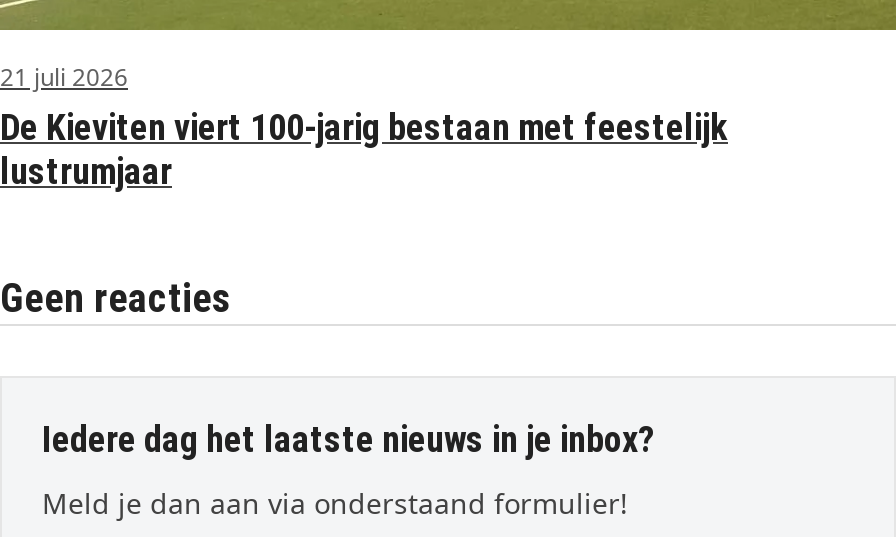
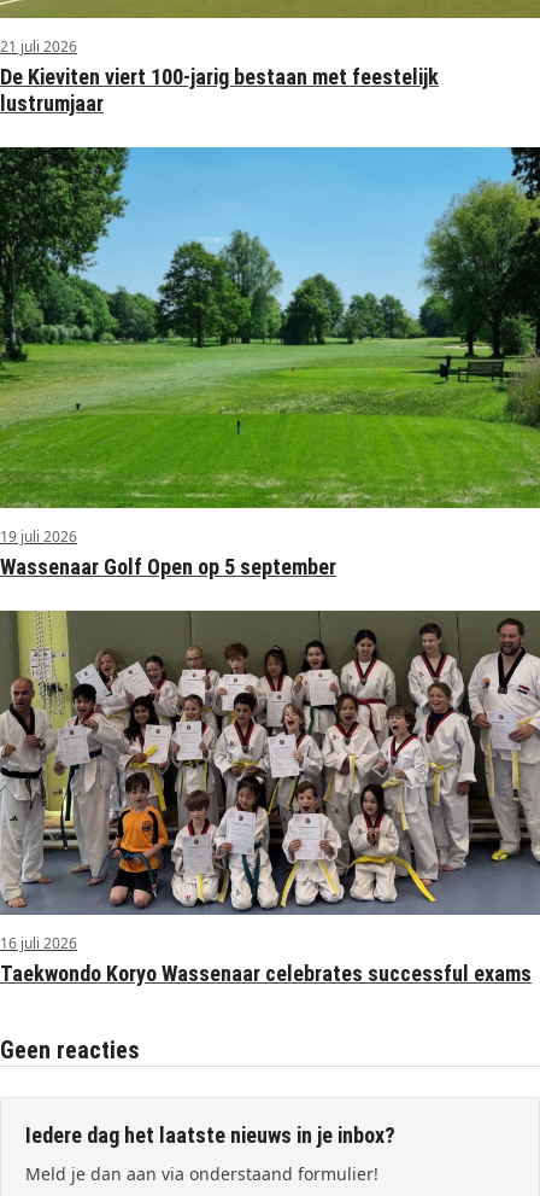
+ [image]
+ 19 juli 2026
+ Wassenaar Golf Open op 5 september

+ [image]
+ 16 juli 2026
+ Taekwondo Koryo Wassenaar celebrates successful exams
